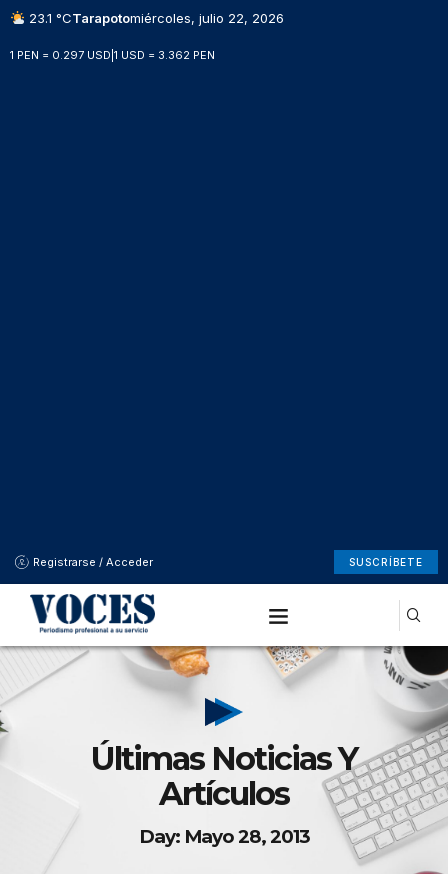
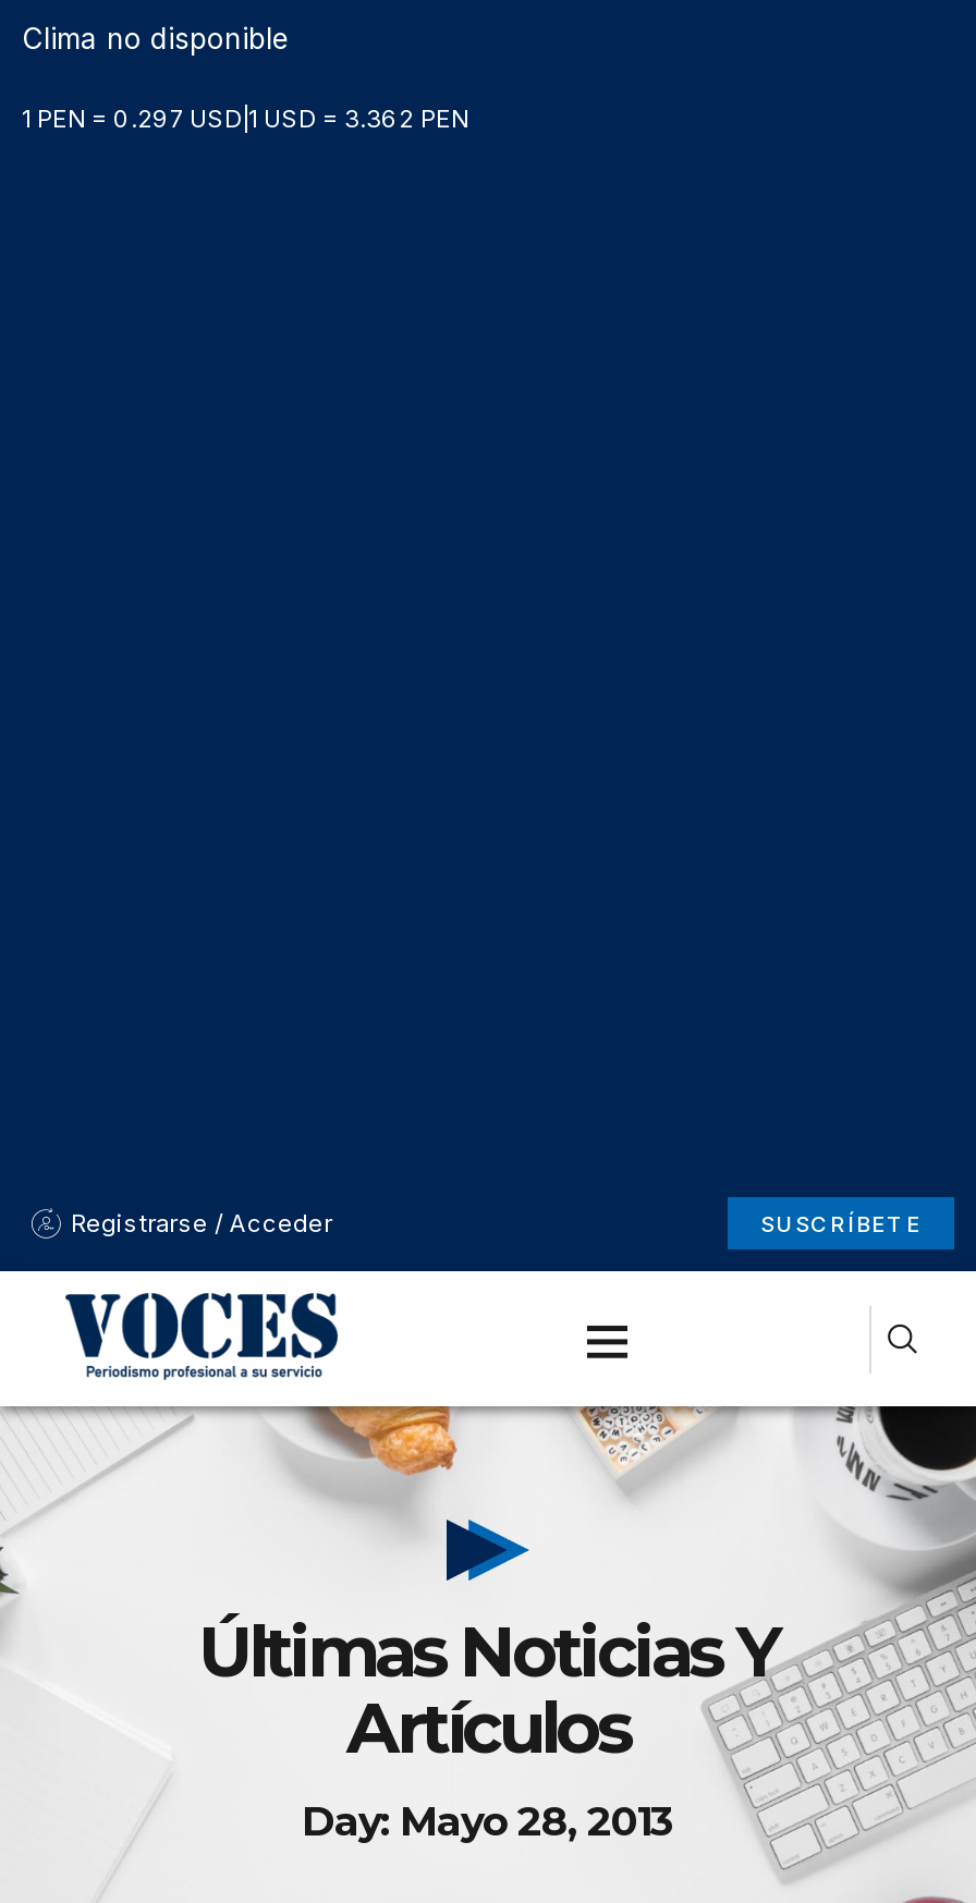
- 23.1 °CTarapotomiércoles, julio 22, 2026
+ Clima no disponible
